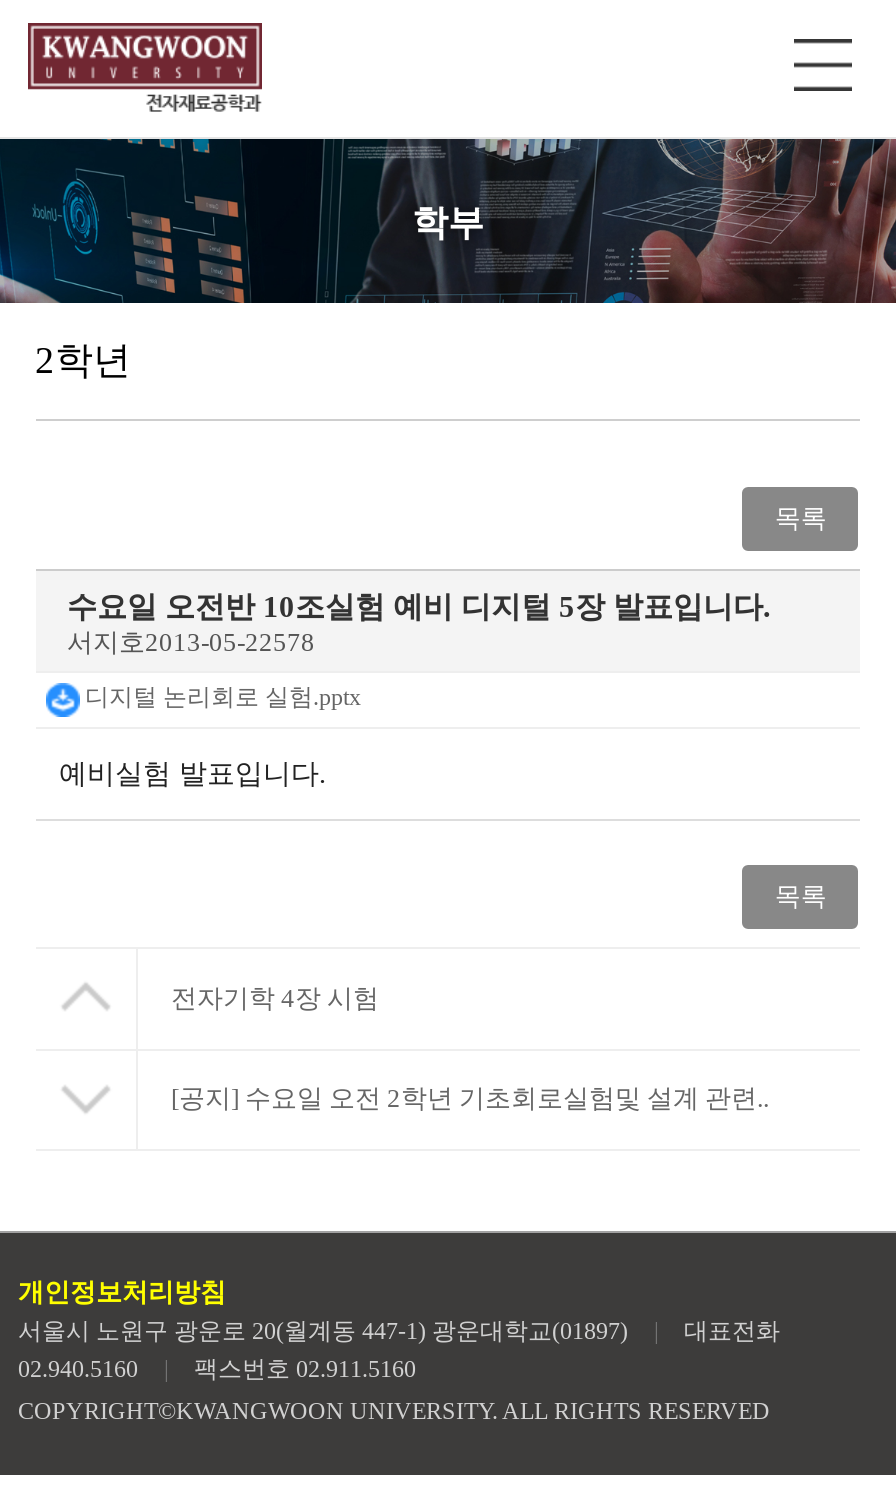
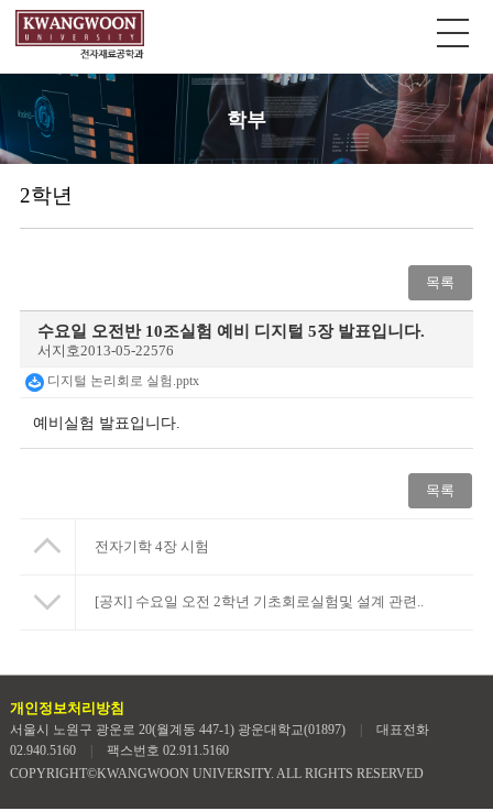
- 서지호2013-05-22578
+ 서지호2013-05-22576
